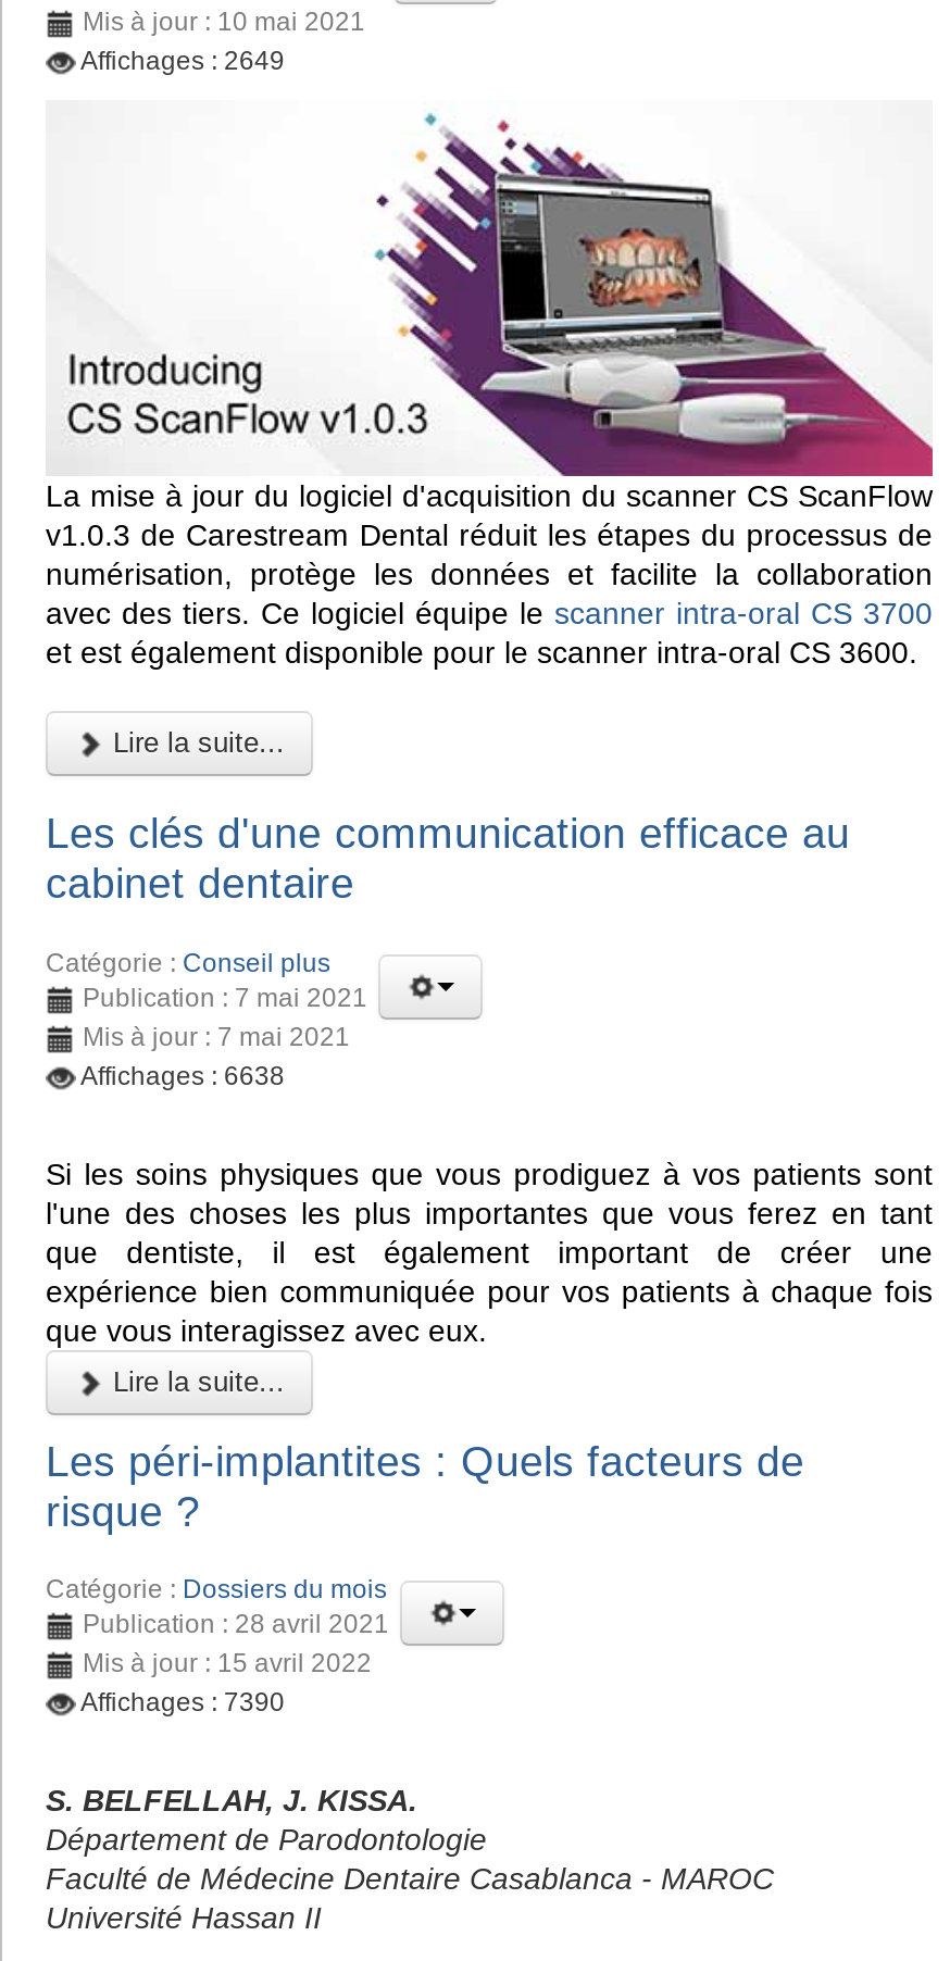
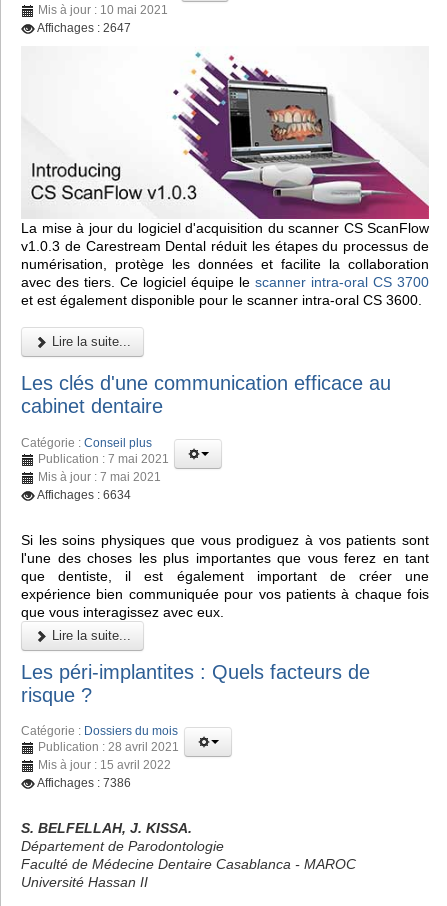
- Affichages : 2649
+ Affichages : 2647

- Affichages : 6638
+ Affichages : 6634

- Affichages : 7390
+ Affichages : 7386
